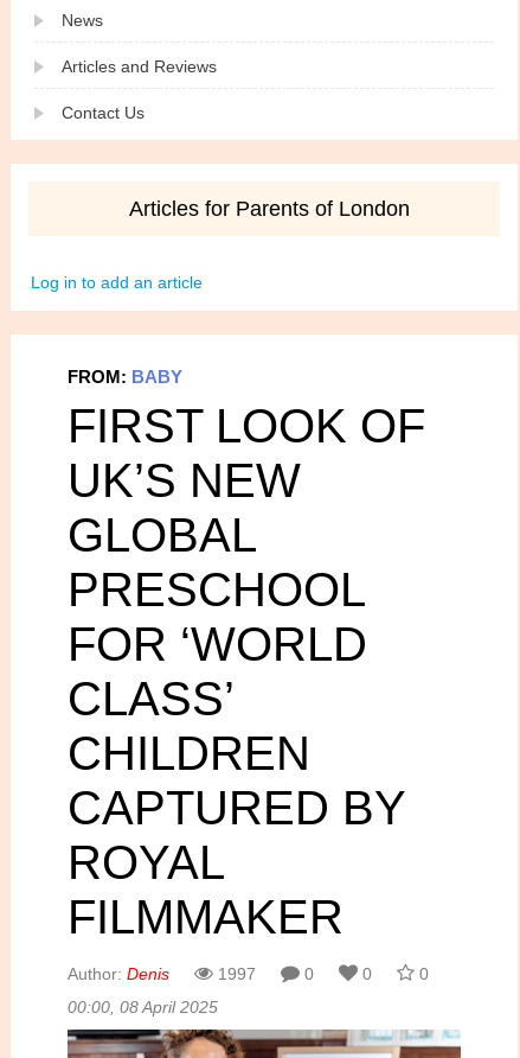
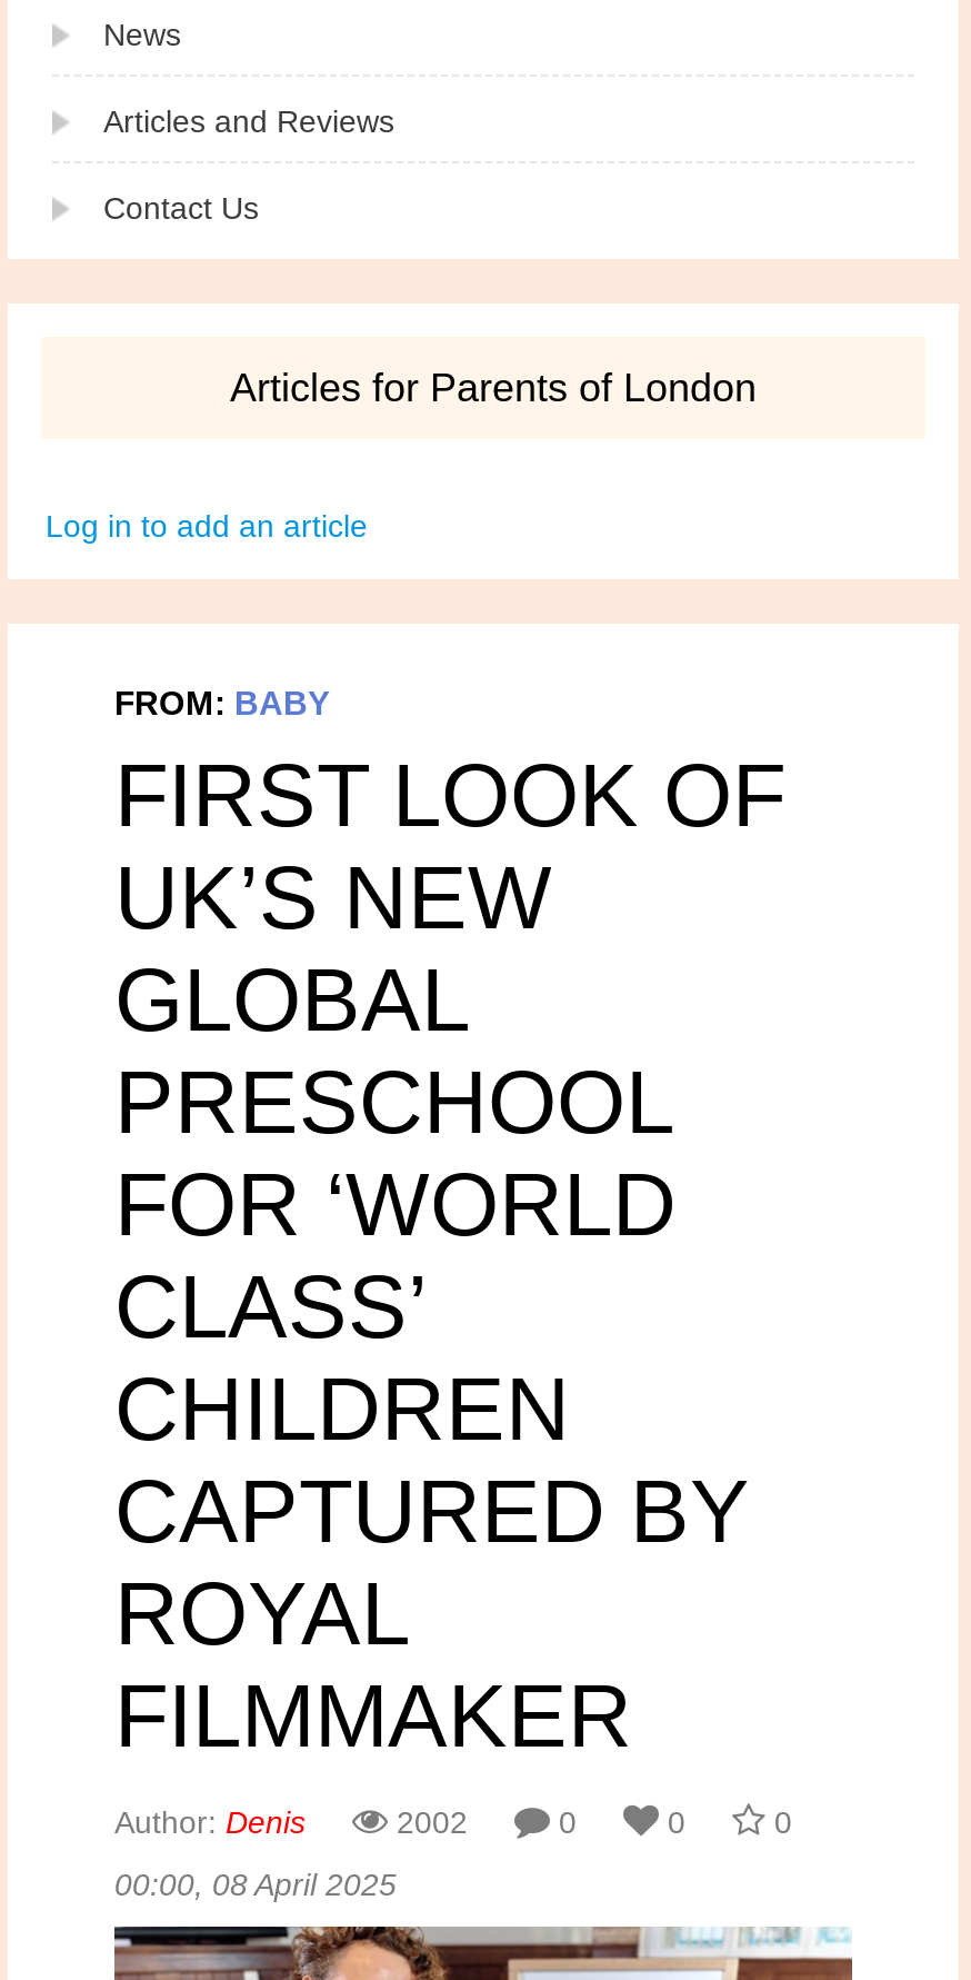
- 1997
+ 2002
